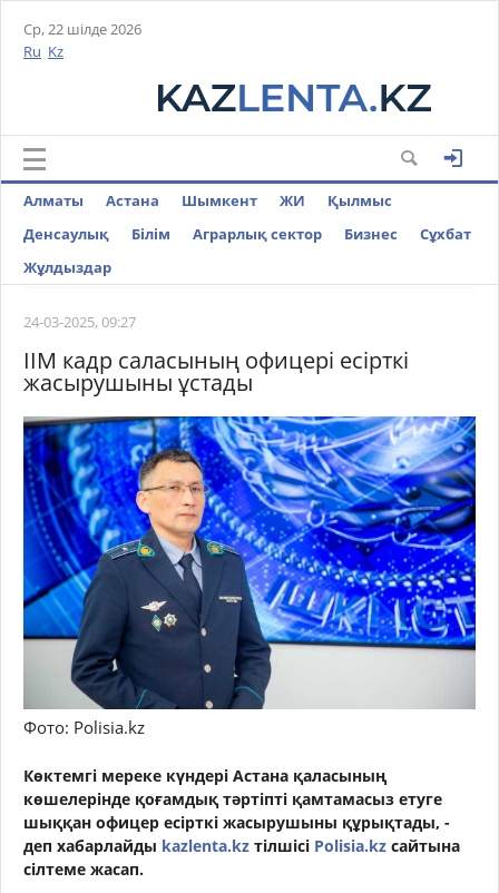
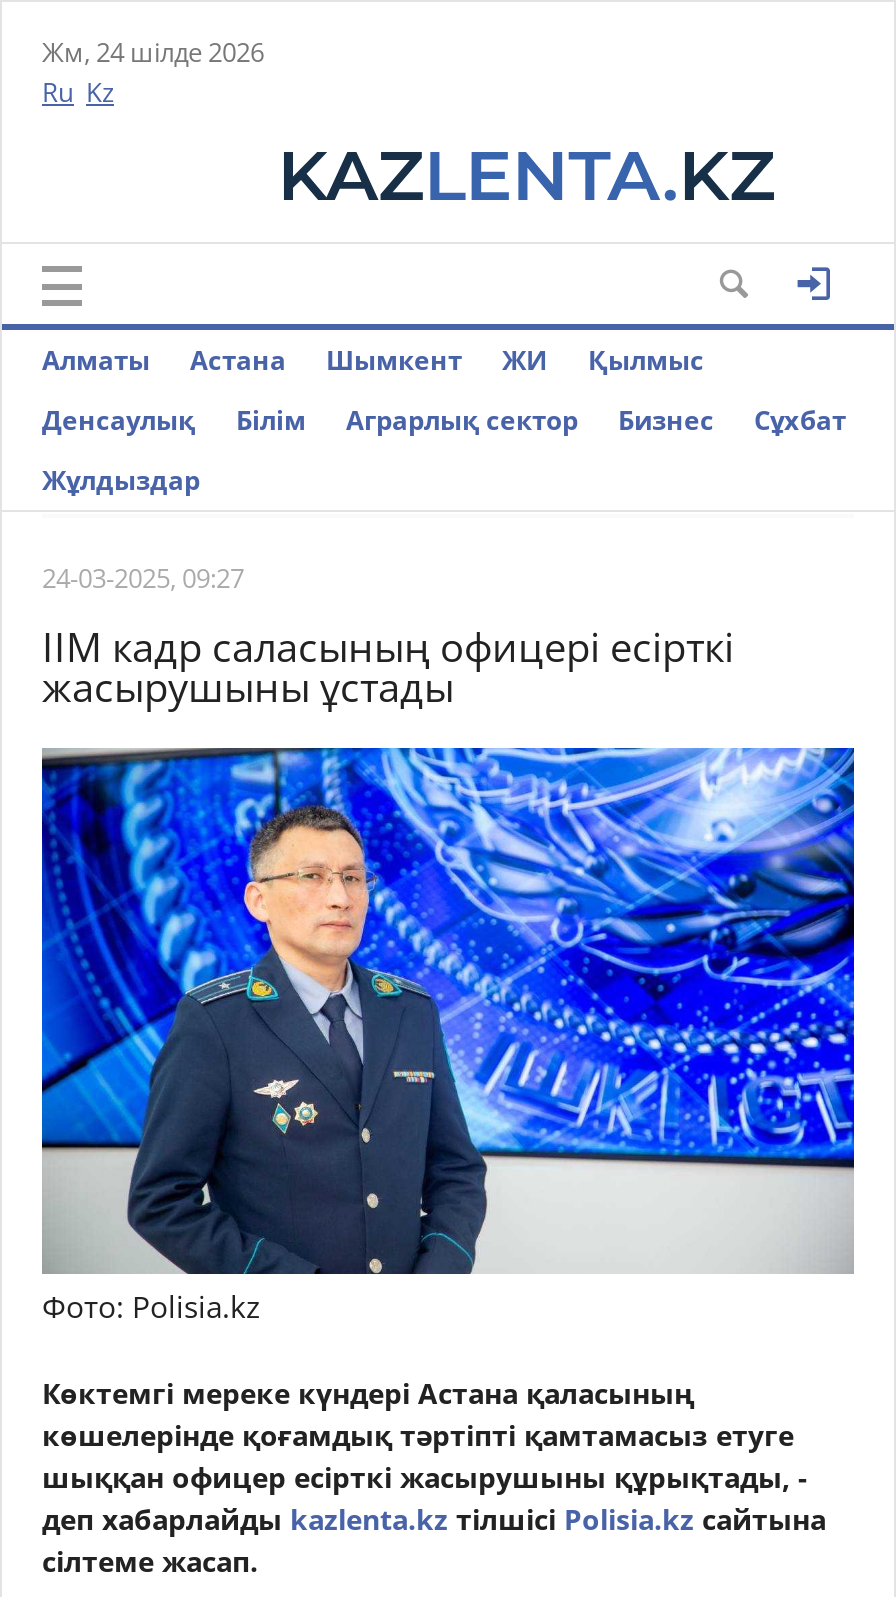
- Ср, 22 шілде 2026
+ Жм, 24 шілде 2026
